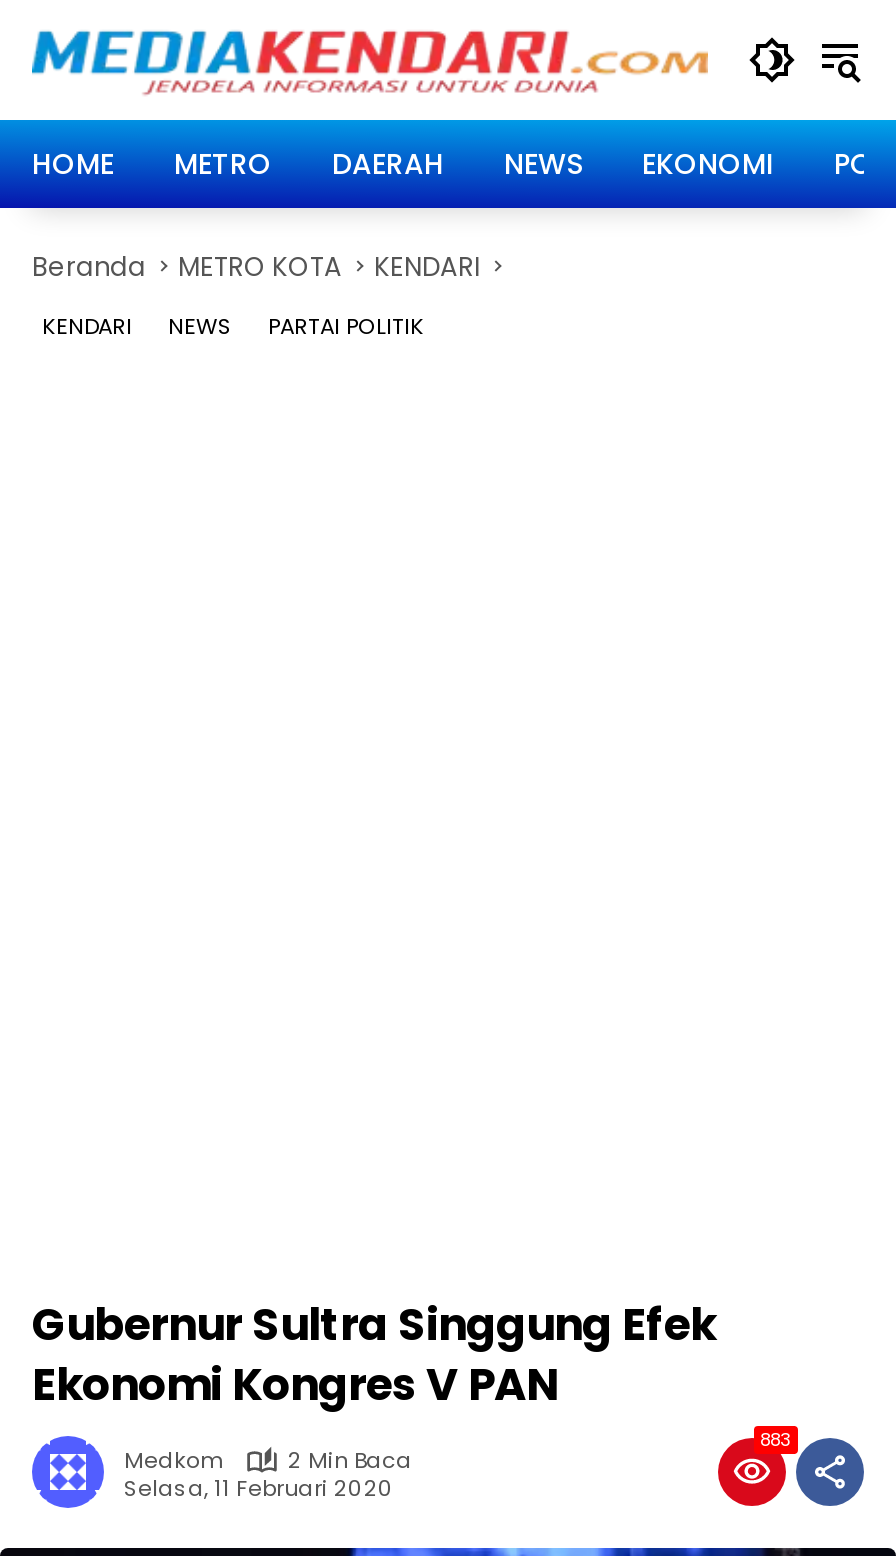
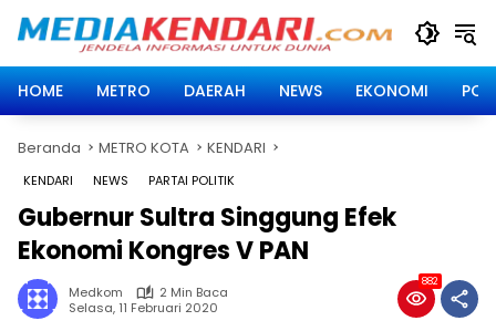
- 883
+ 882
